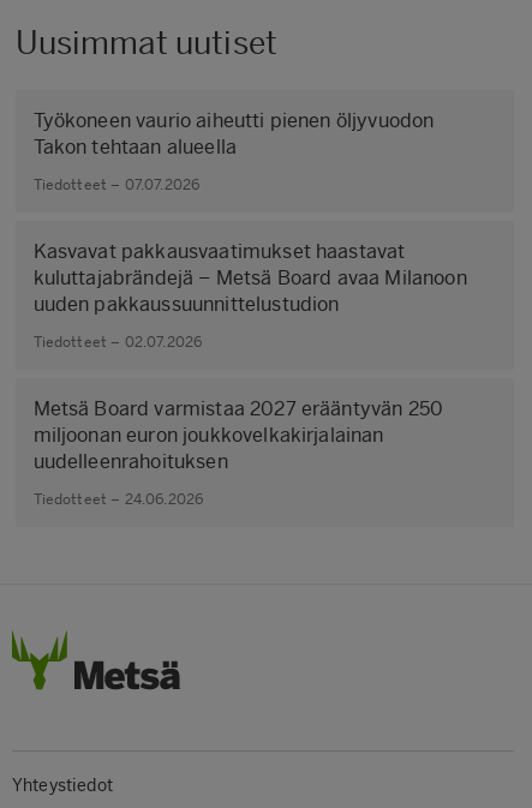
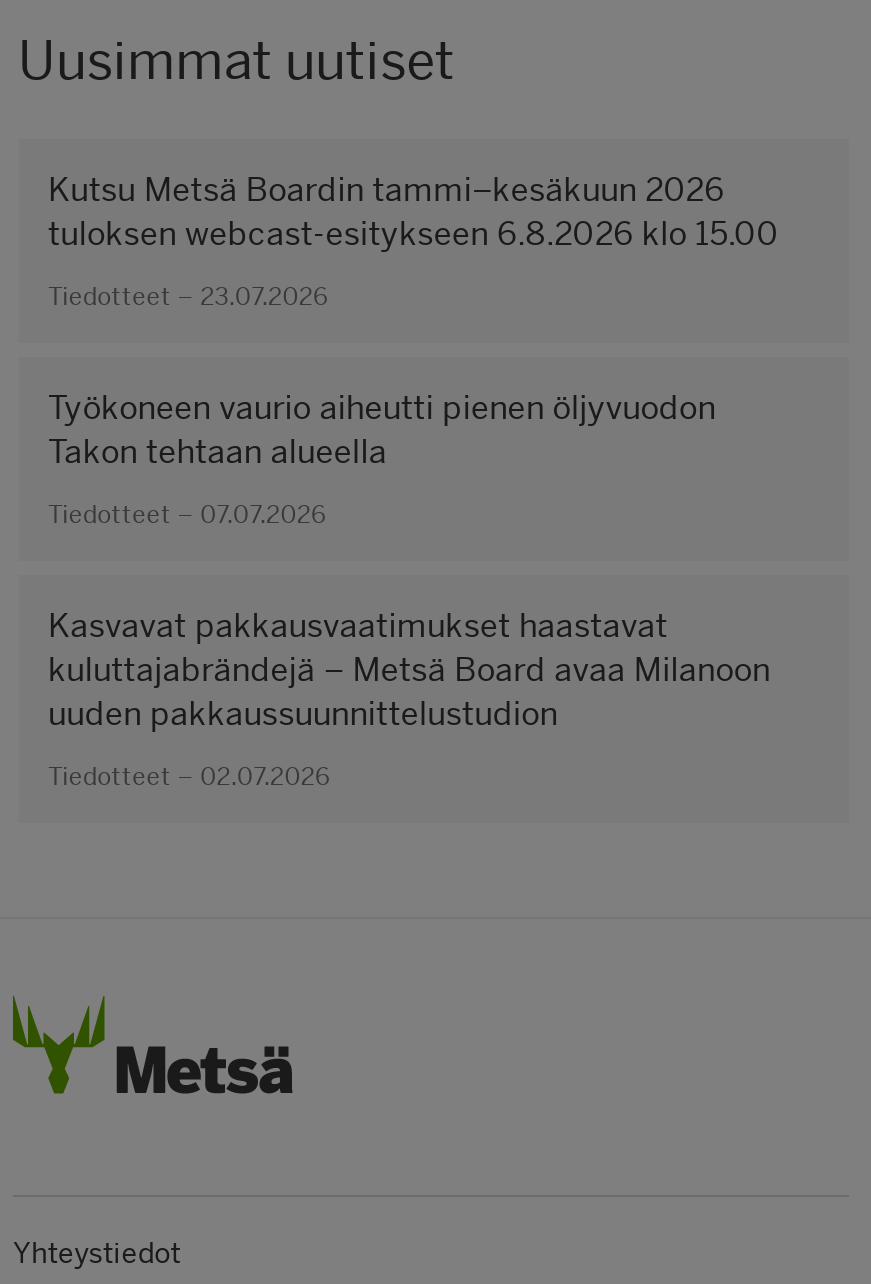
+ Kutsu Metsä Boardin tammi–kesäkuun 2026
+ tuloksen webcast-esitykseen 6.8.2026 klo 15.00
+ Tiedotteet – 23.07.2026

moved down: Työkoneen vaurio aiheutti pienen öljyvuodon | Takon tehtaan alueella | Tiedotteet – 07.07.2026 | Kasvavat pakkausvaatimukset haastavat | kuluttajabrändejä – Metsä Board avaa Milanoon | uuden pakkaussuunnittelustudion | Tiedotteet – 02.07.2026

- Metsä Board varmistaa 2027 erääntyvän 250
- miljoonan euron joukkovelkakirjalainan
- uudelleenrahoituksen
- Tiedotteet – 24.06.2026
